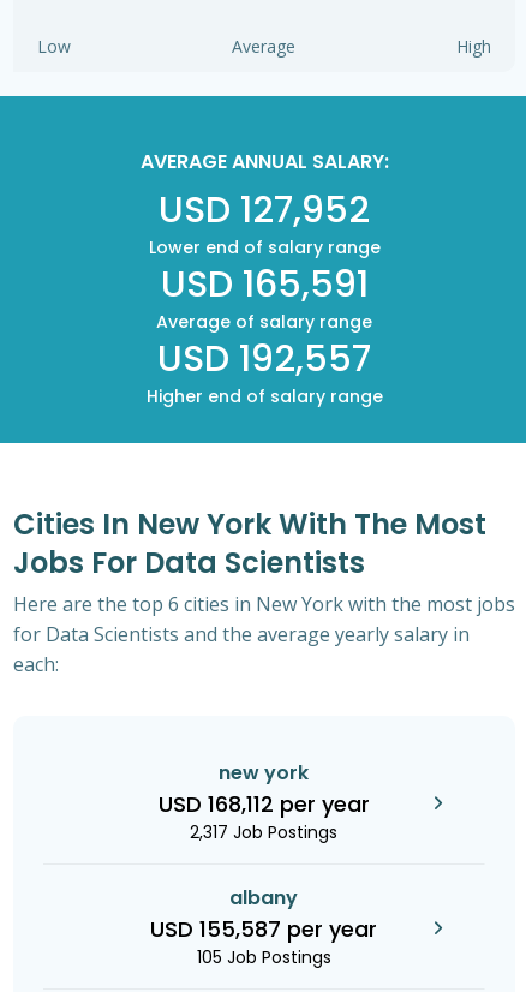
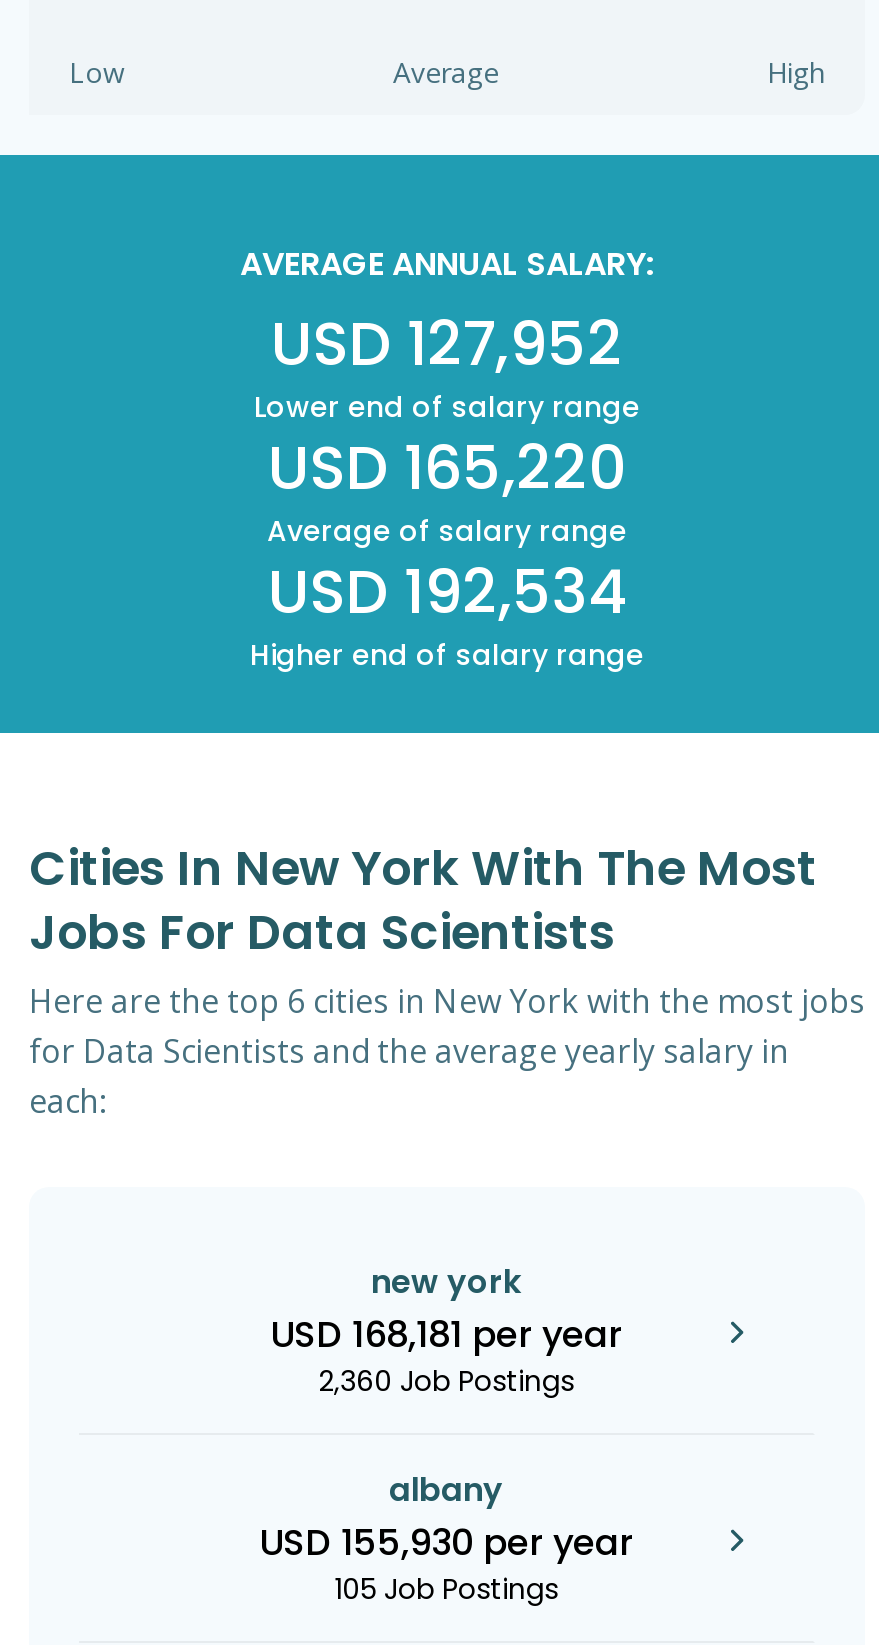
- USD 165,591
+ USD 165,220

- USD 192,557
+ USD 192,534

- USD 168,112 per year
+ USD 168,181 per year

- 2,317 Job Postings
+ 2,360 Job Postings

- USD 155,587 per year
+ USD 155,930 per year
